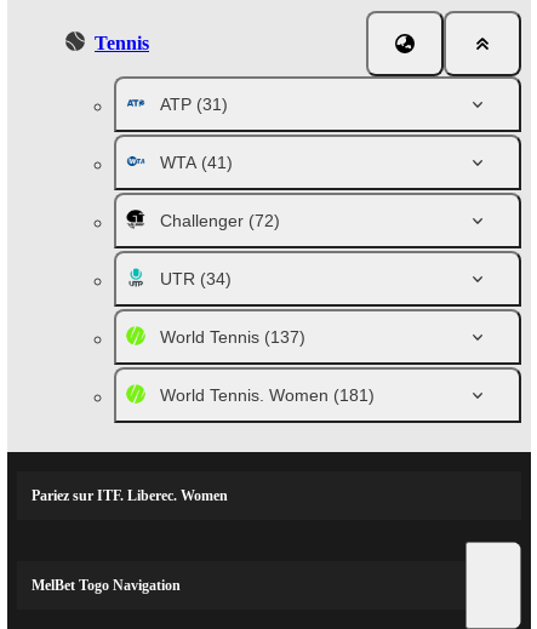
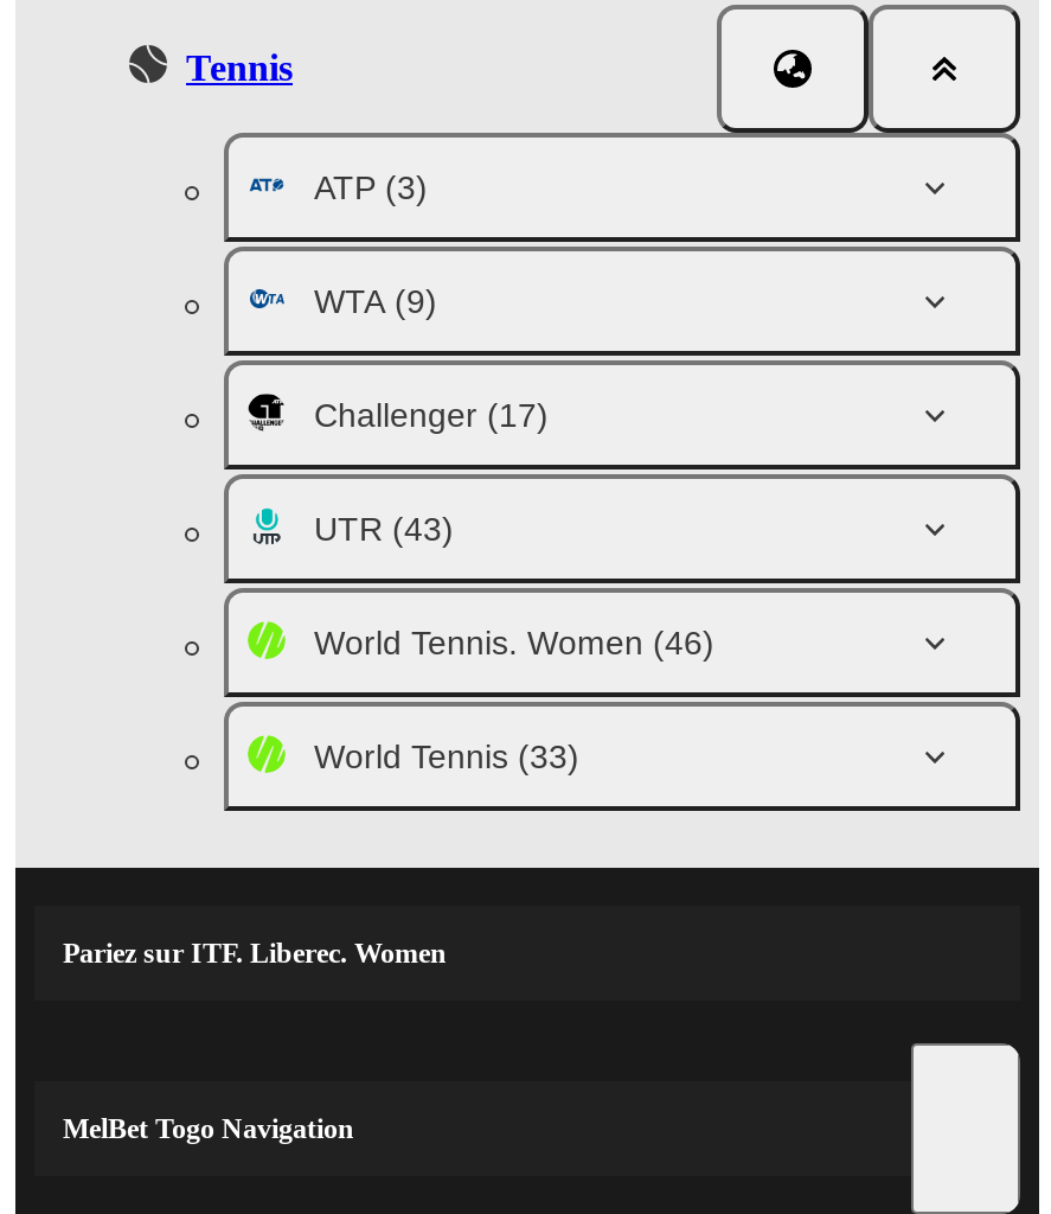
- ATP (31)
+ ATP (3)

- WTA (41)
+ WTA (9)

- Challenger (72)
+ Challenger (17)

- UTR (34)
+ UTR (43)

- World Tennis (137)
+ World Tennis. Women (46)

- World Tennis. Women (181)
+ World Tennis (33)
